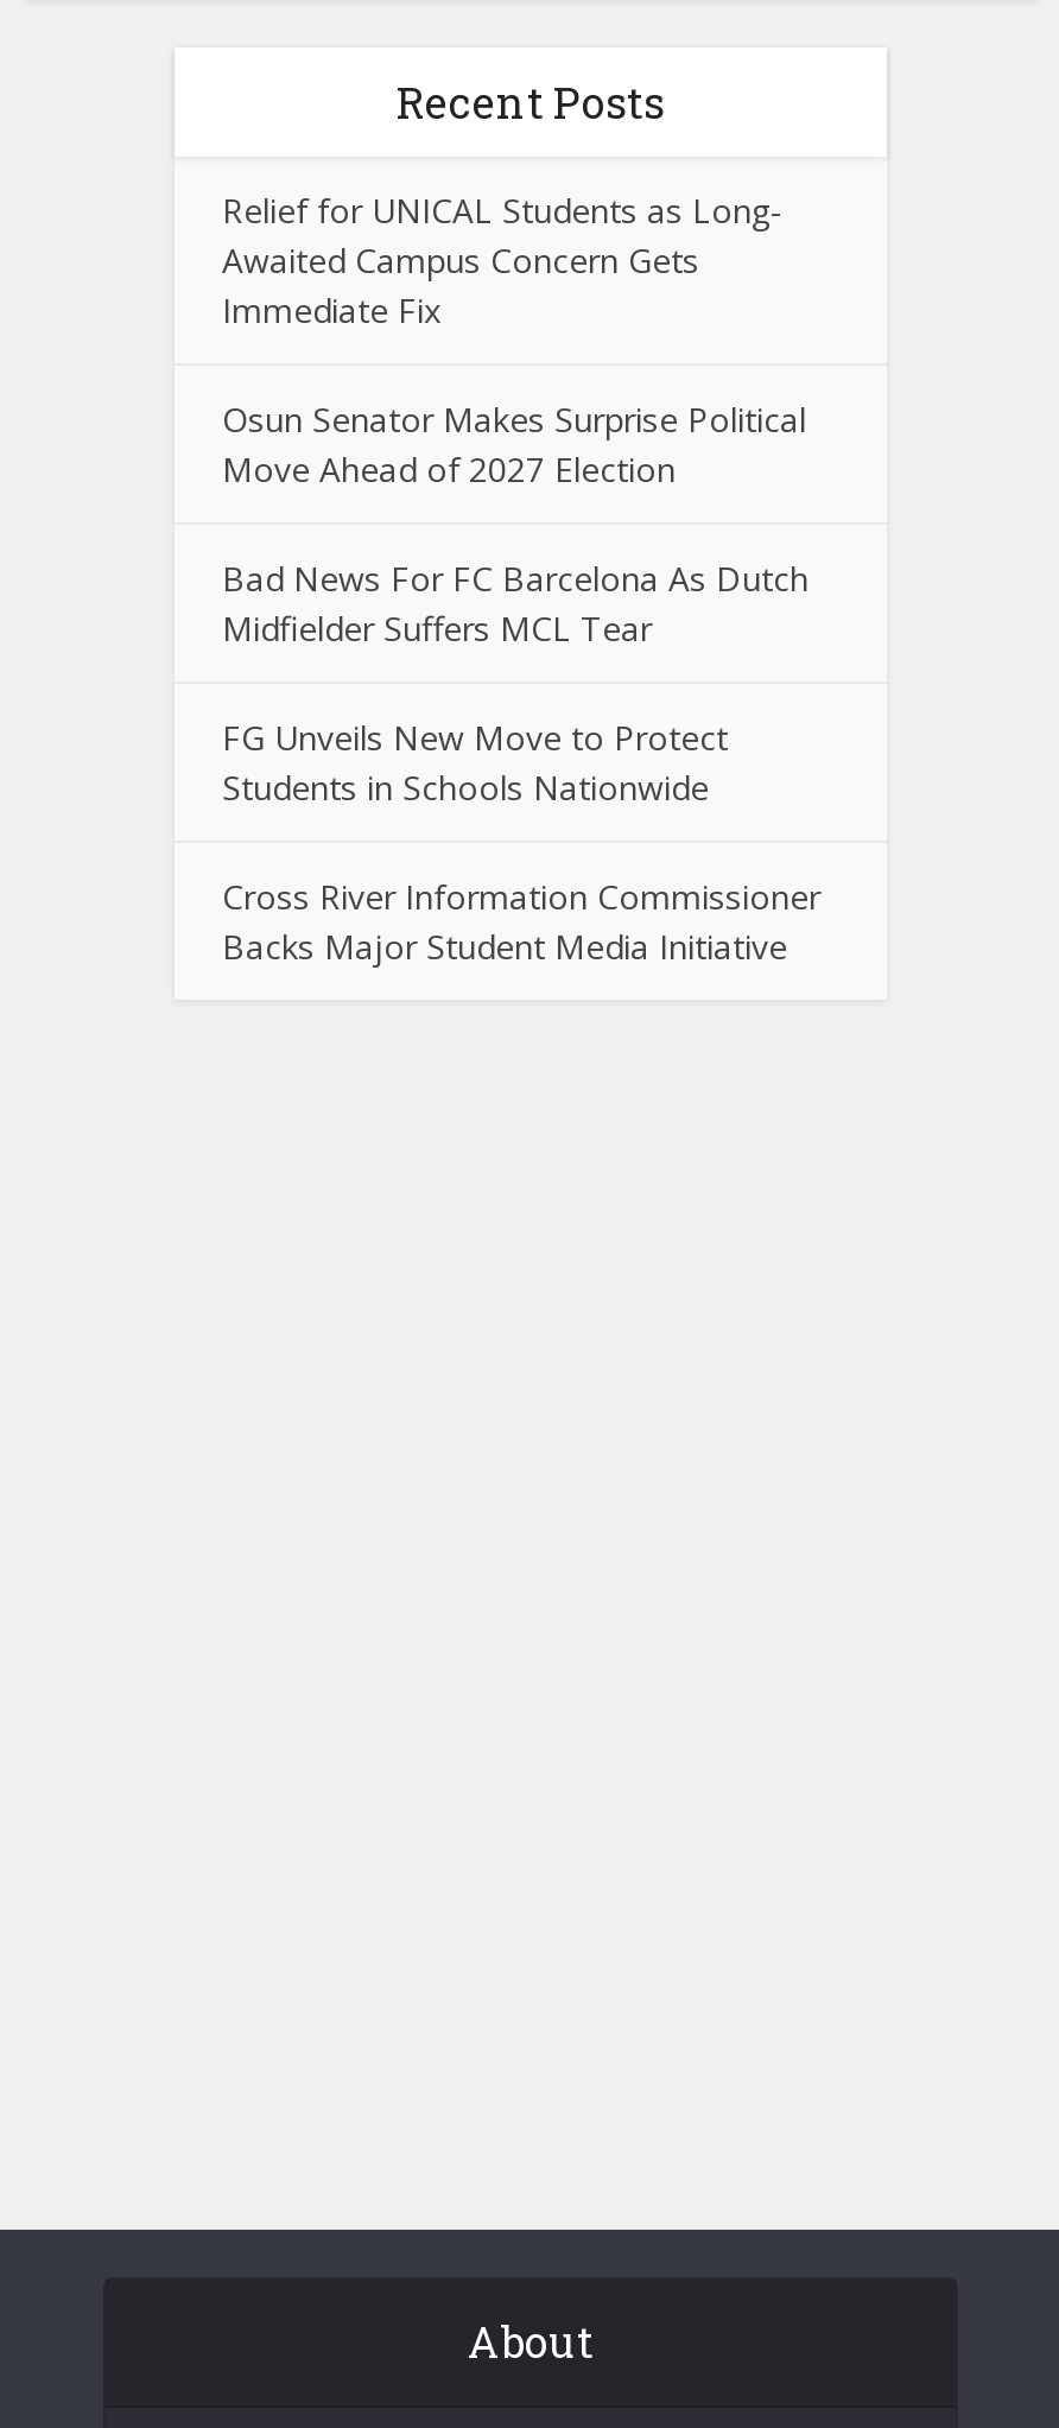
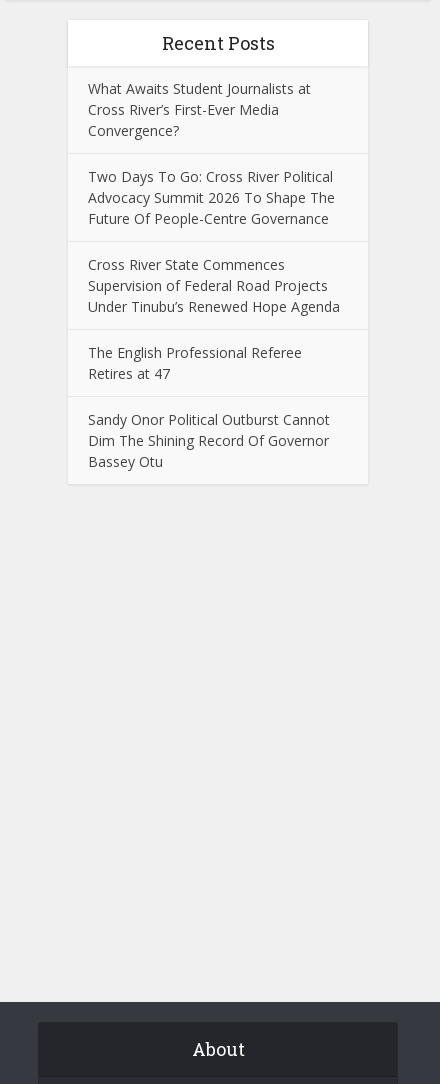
- Relief for UNICAL Students as Long-
- Awaited Campus Concern Gets
- Immediate Fix
+ What Awaits Student Journalists at
+ Cross River’s First-Ever Media
+ Convergence?

- Osun Senator Makes Surprise Political
- Move Ahead of 2027 Election
+ Two Days To Go: Cross River Political
+ Advocacy Summit 2026 To Shape The
+ Future Of People-Centre Governance

- Bad News For FC Barcelona As Dutch
- Midfielder Suffers MCL Tear
+ Cross River State Commences
+ Supervision of Federal Road Projects
+ Under Tinubu’s Renewed Hope Agenda

- FG Unveils New Move to Protect
- Students in Schools Nationwide
+ The English Professional Referee
+ Retires at 47

- Cross River Information Commissioner
- Backs Major Student Media Initiative
+ Sandy Onor Political Outburst Cannot
+ Dim The Shining Record Of Governor
+ Bassey Otu
